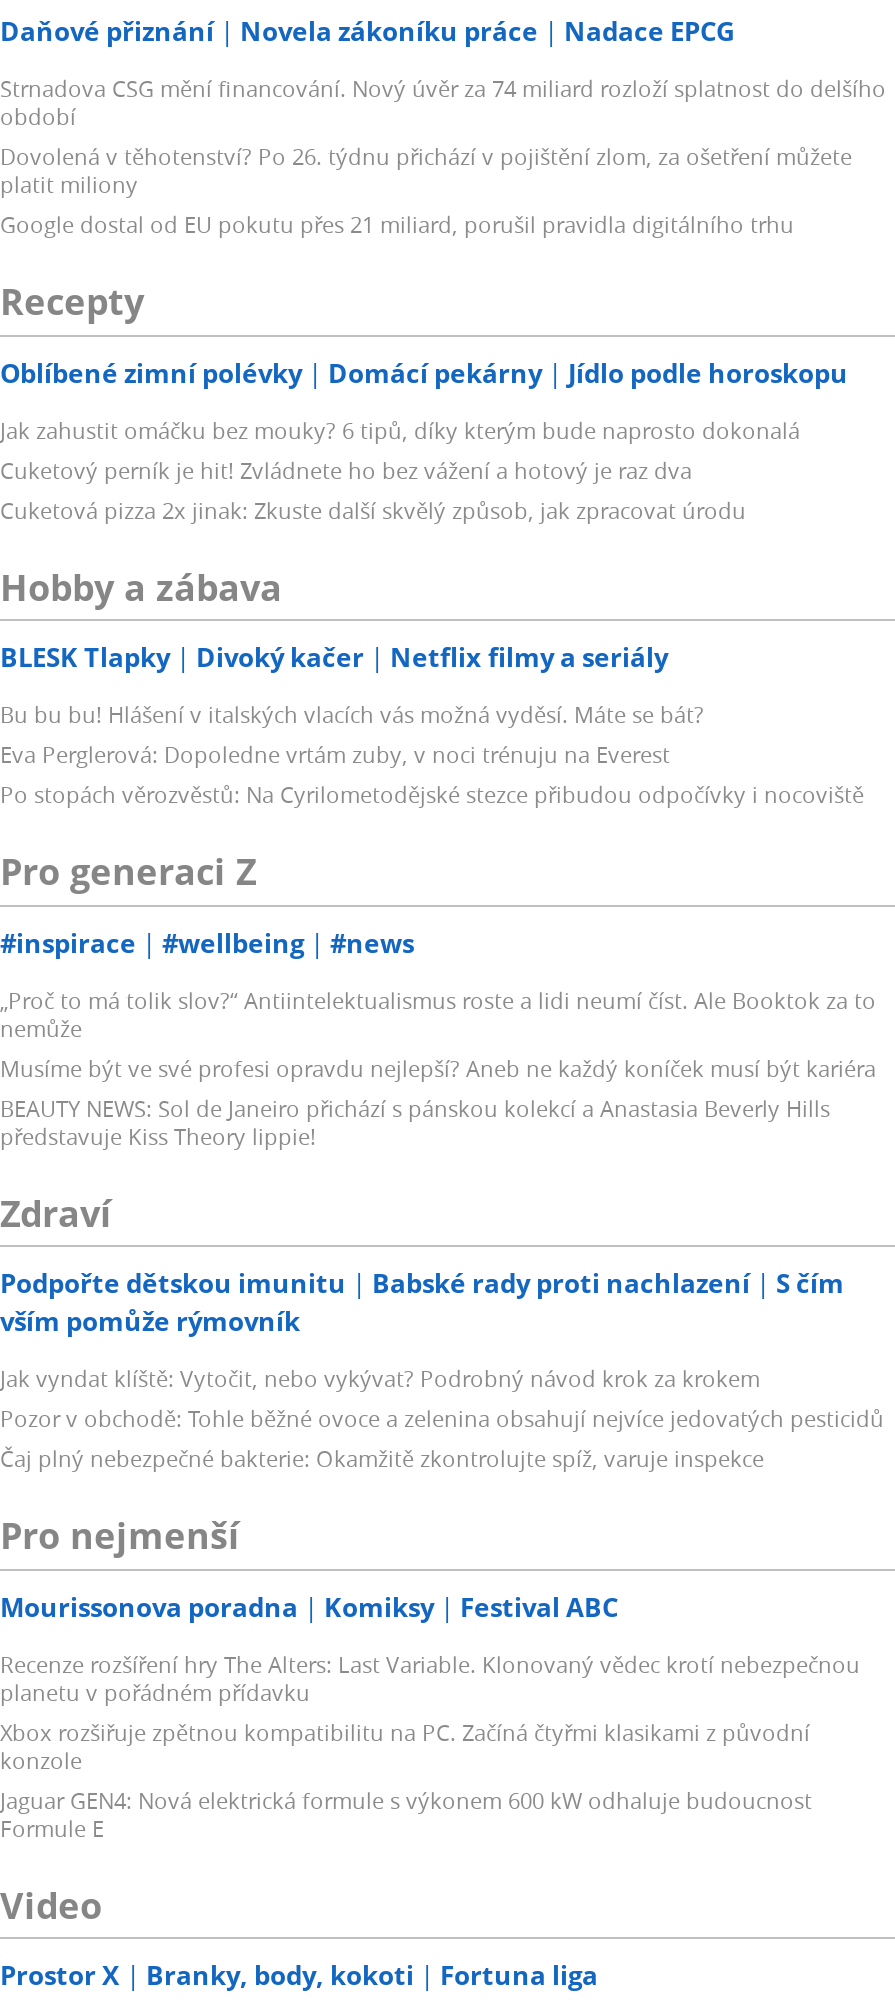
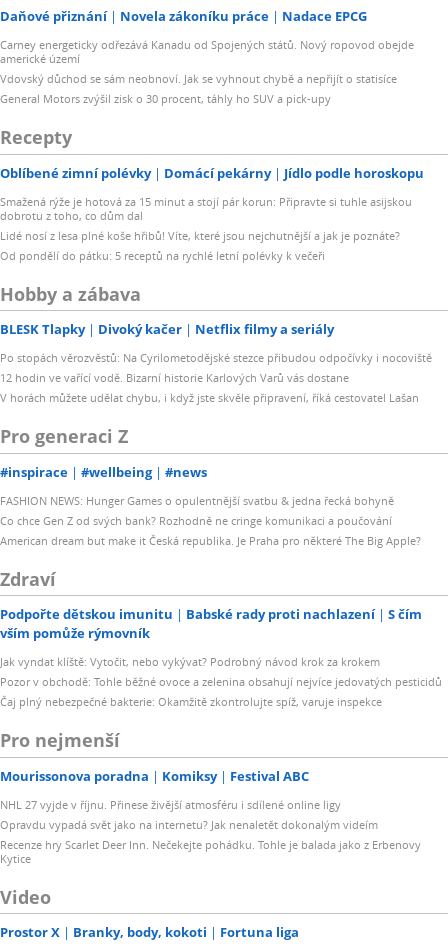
- Strnadova CSG mění financování. Nový úvěr za 74 miliard rozloží splatnost do delšího
- období
- Dovolená v těhotenství? Po 26. týdnu přichází v pojištění zlom, za ošetření můžete
- platit miliony
- Google dostal od EU pokutu přes 21 miliard, porušil pravidla digitálního trhu
+ Carney energeticky odřezává Kanadu od Spojených států. Nový ropovod obejde
+ americké území
+ Vdovský důchod se sám neobnoví. Jak se vyhnout chybě a nepřijít o statisíce
+ General Motors zvýšil zisk o 30 procent, táhly ho SUV a pick-upy

- Jak zahustit omáčku bez mouky? 6 tipů, díky kterým bude naprosto dokonalá
- Cuketový perník je hit! Zvládnete ho bez vážení a hotový je raz dva
- Cuketová pizza 2x jinak: Zkuste další skvělý způsob, jak zpracovat úrodu
+ Smažená rýže je hotová za 15 minut a stojí pár korun: Připravte si tuhle asijskou
+ dobrotu z toho, co dům dal
+ Lidé nosí z lesa plné koše hřibů! Víte, které jsou nejchutnější a jak je poznáte?
+ Od pondělí do pátku: 5 receptů na rychlé letní polévky k večeři

- Bu bu bu! Hlášení v italských vlacích vás možná vyděsí. Máte se bát?
- Eva Perglerová: Dopoledne vrtám zuby, v noci trénuju na Everest

+ 12 hodin ve vařící vodě. Bizarní historie Karlových Varů vás dostane
+ V horách můžete udělat chybu, i když jste skvěle připravení, říká cestovatel Lašan

- „Proč to má tolik slov?“ Antiintelektualismus roste a lidi neumí číst. Ale Booktok za to
- nemůže
- Musíme být ve své profesi opravdu nejlepší? Aneb ne každý koníček musí být kariéra
- BEAUTY NEWS: Sol de Janeiro přichází s pánskou kolekcí a Anastasia Beverly Hills
- představuje Kiss Theory lippie!
+ FASHION NEWS: Hunger Games o opulentnější svatbu & jedna řecká bohyně
+ Co chce Gen Z od svých bank? Rozhodně ne cringe komunikaci a poučování
+ American dream but make it Česká republika. Je Praha pro některé The Big Apple?

- Recenze rozšíření hry The Alters: Last Variable. Klonovaný vědec krotí nebezpečnou
- planetu v pořádném přídavku
- Xbox rozšiřuje zpětnou kompatibilitu na PC. Začíná čtyřmi klasikami z původní
- konzole
- Jaguar GEN4: Nová elektrická formule s výkonem 600 kW odhaluje budoucnost
- Formule E
+ NHL 27 vyjde v říjnu. Přinese živější atmosféru i sdílené online ligy
+ Opravdu vypadá svět jako na internetu? Jak nenaletět dokonalým videím
+ Recenze hry Scarlet Deer Inn. Nečekejte pohádku. Tohle je balada jako z Erbenovy
+ Kytice
